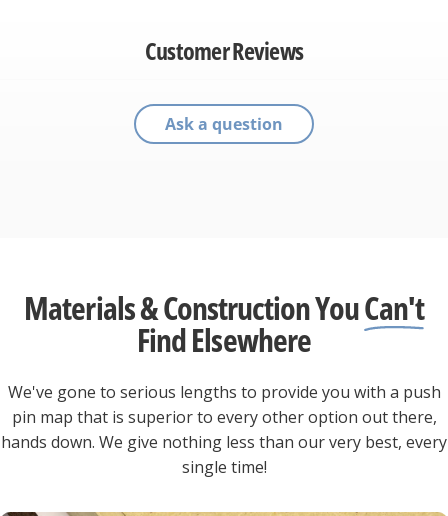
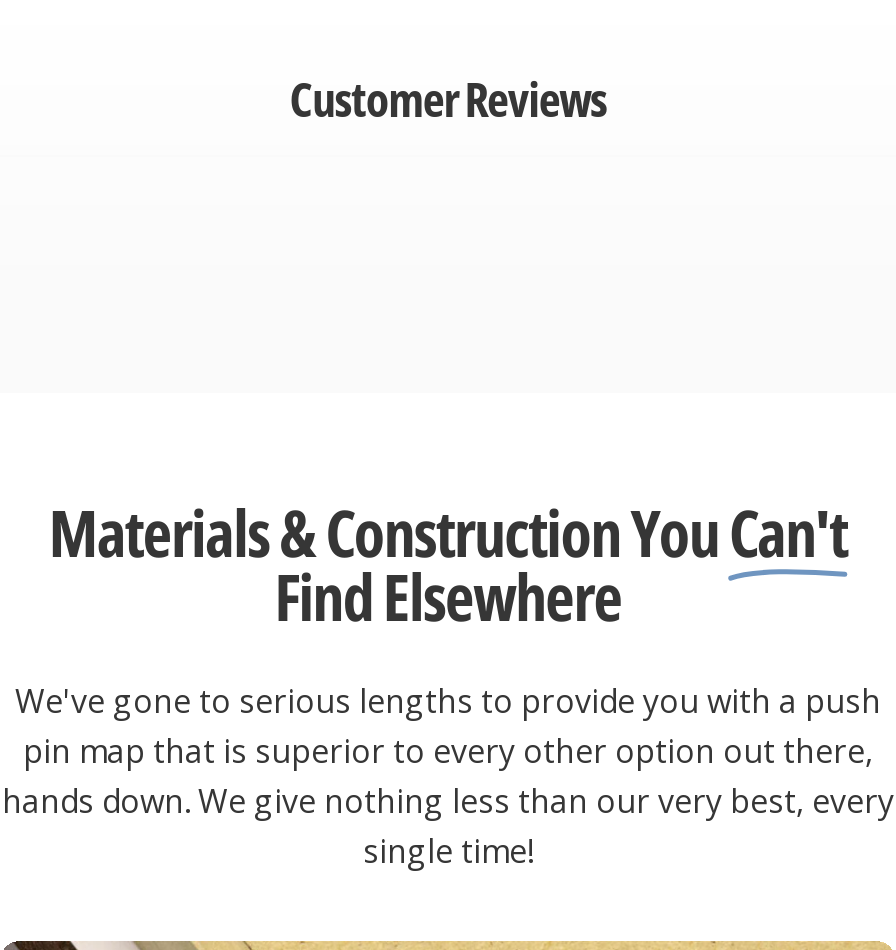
- Ask a question
